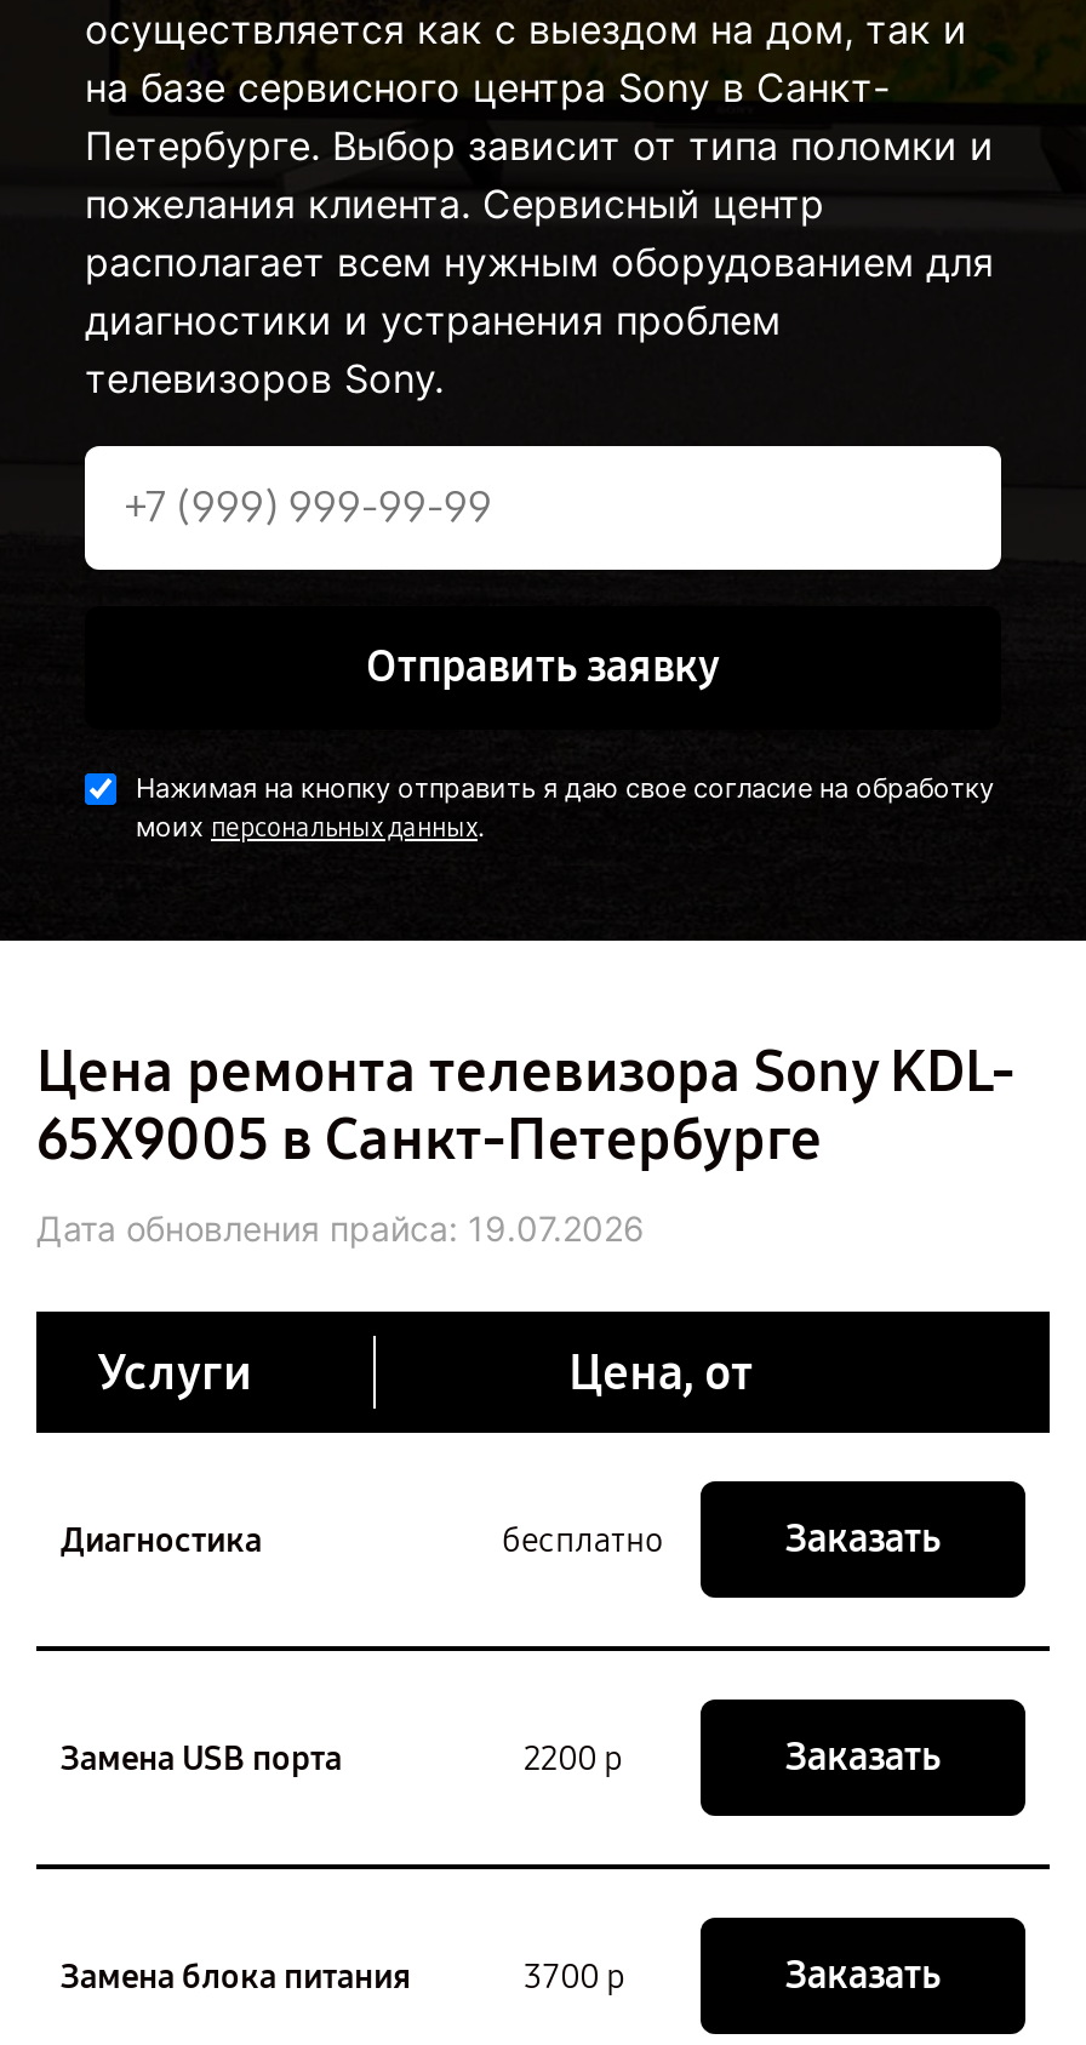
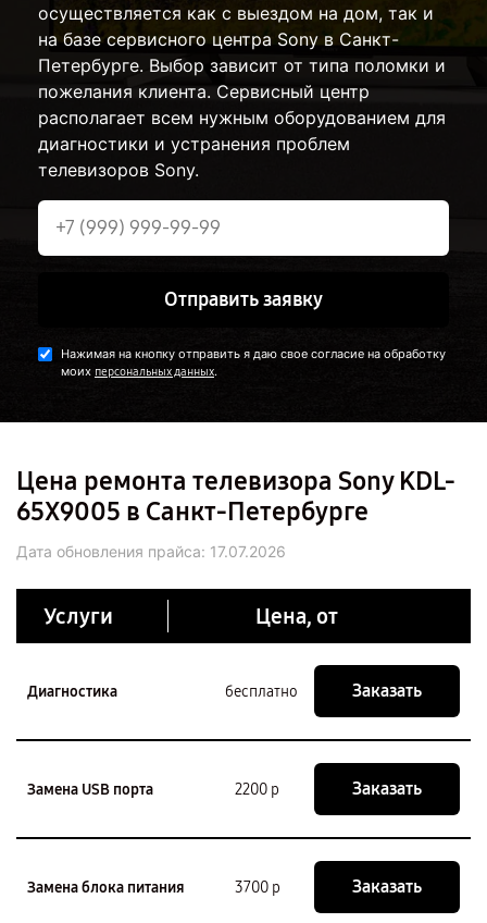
- Дата обновления прайса: 19.07.2026
+ Дата обновления прайса: 17.07.2026
